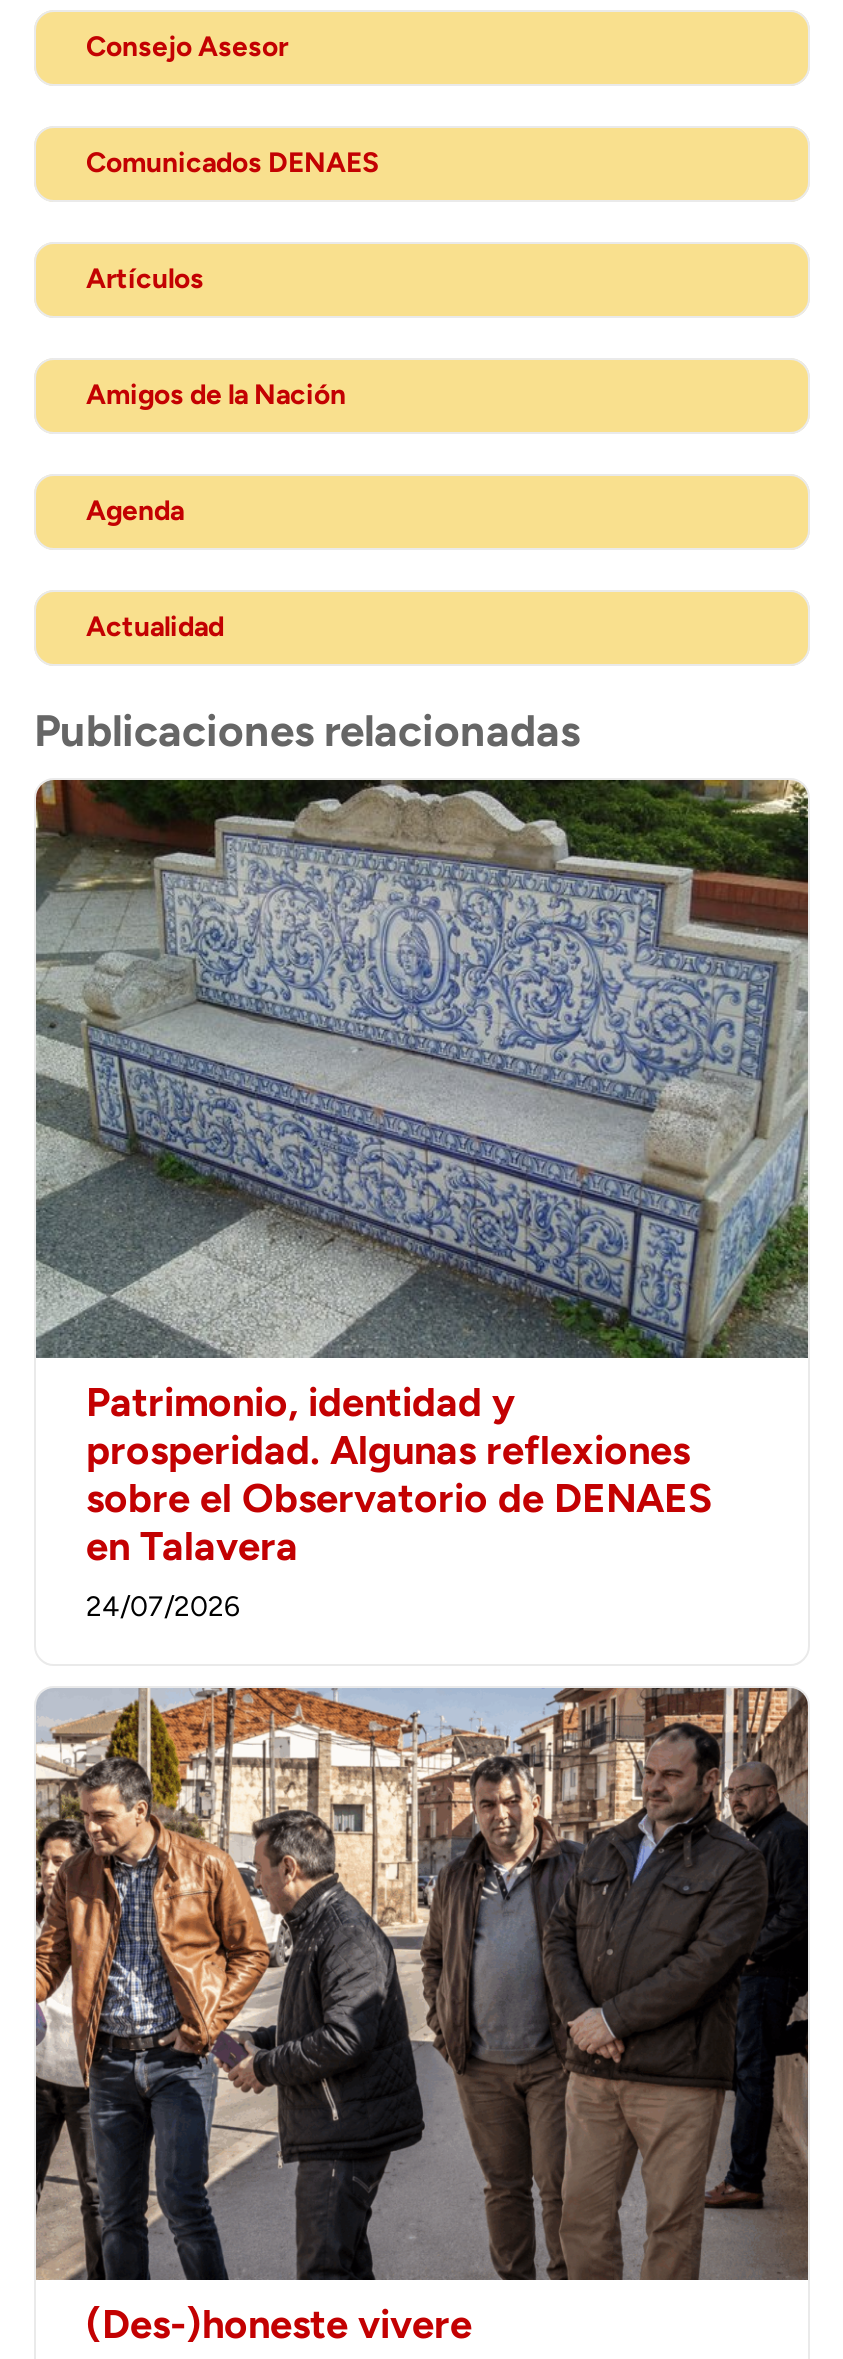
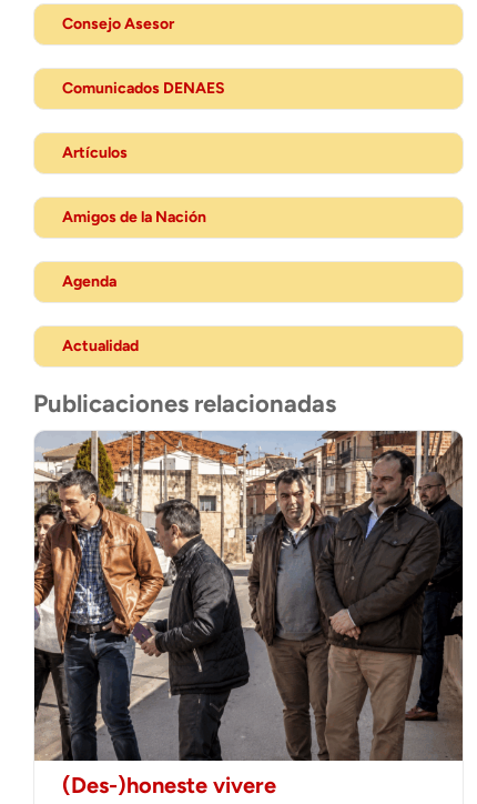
- [image]
- Patrimonio, identidad y
- prosperidad. Algunas reflexiones
- sobre el Observatorio de DENAES
- en Talavera
- 24/07/2026
